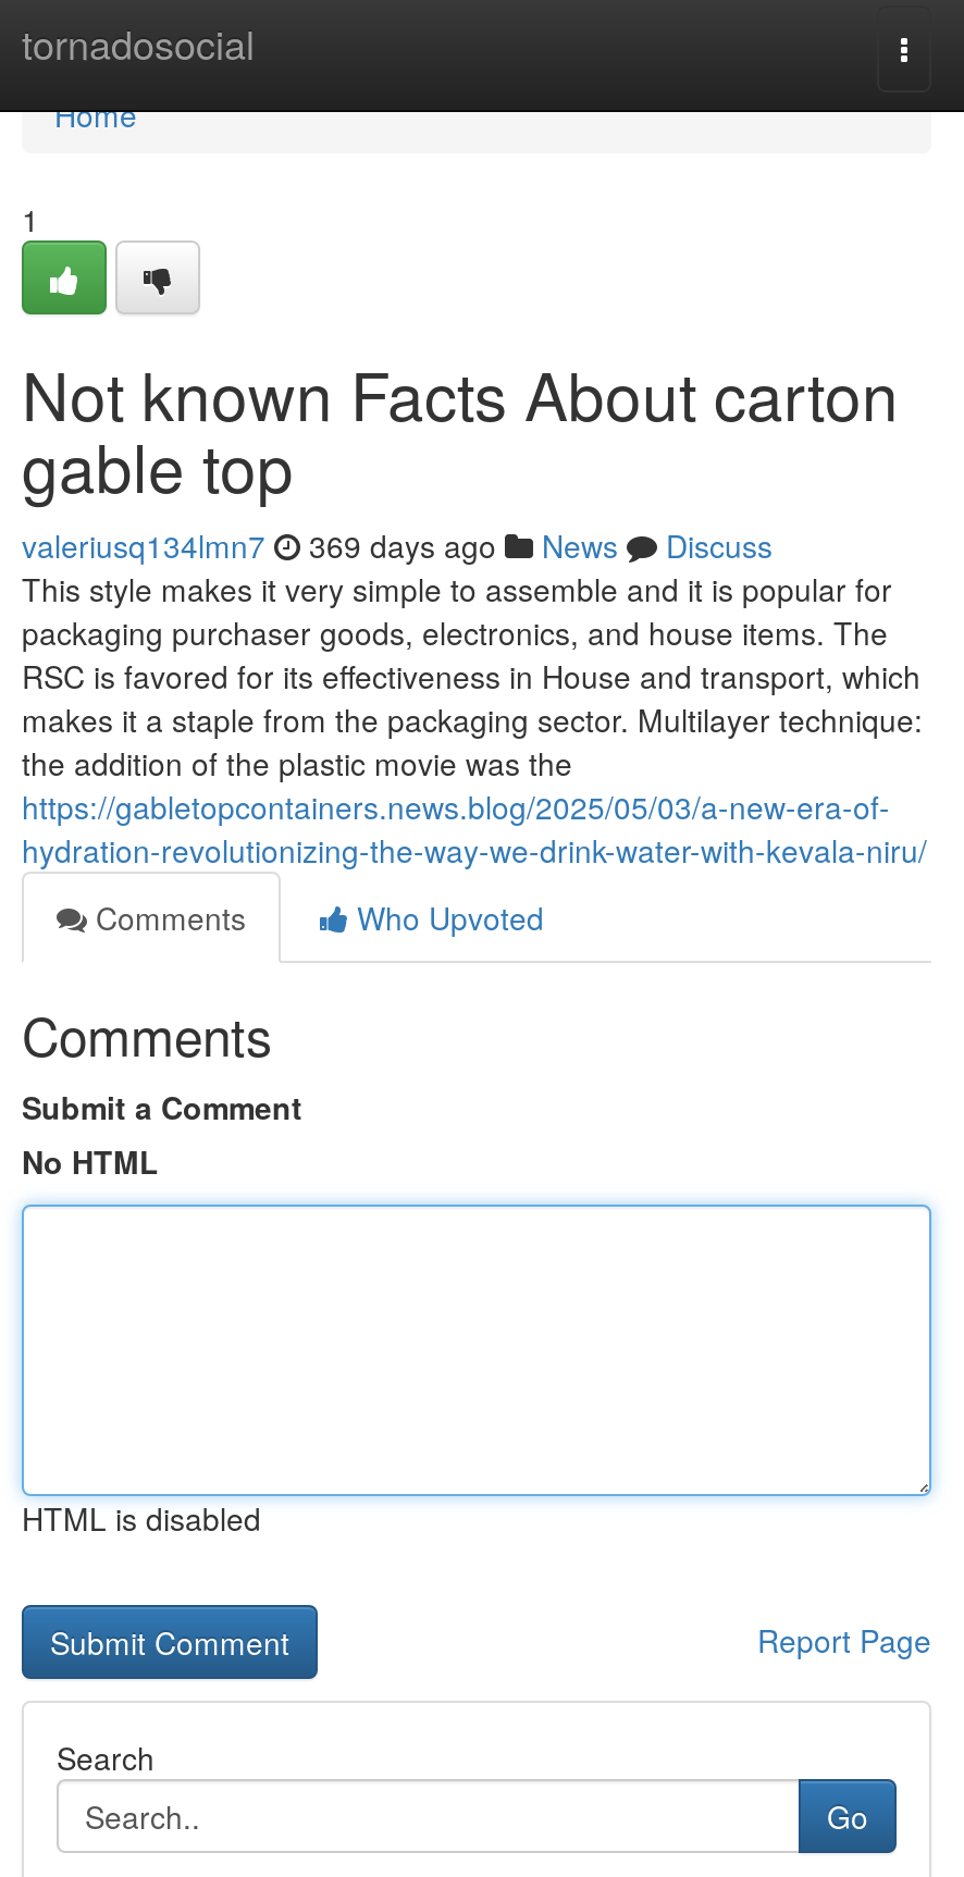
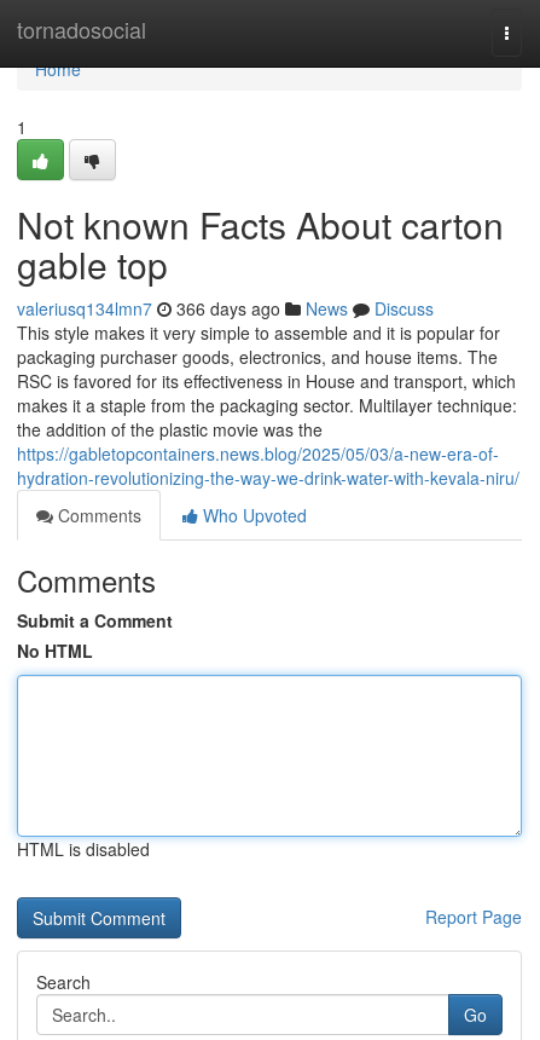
- valeriusq134lmn7 369 days ago News Discuss
+ valeriusq134lmn7 366 days ago News Discuss
